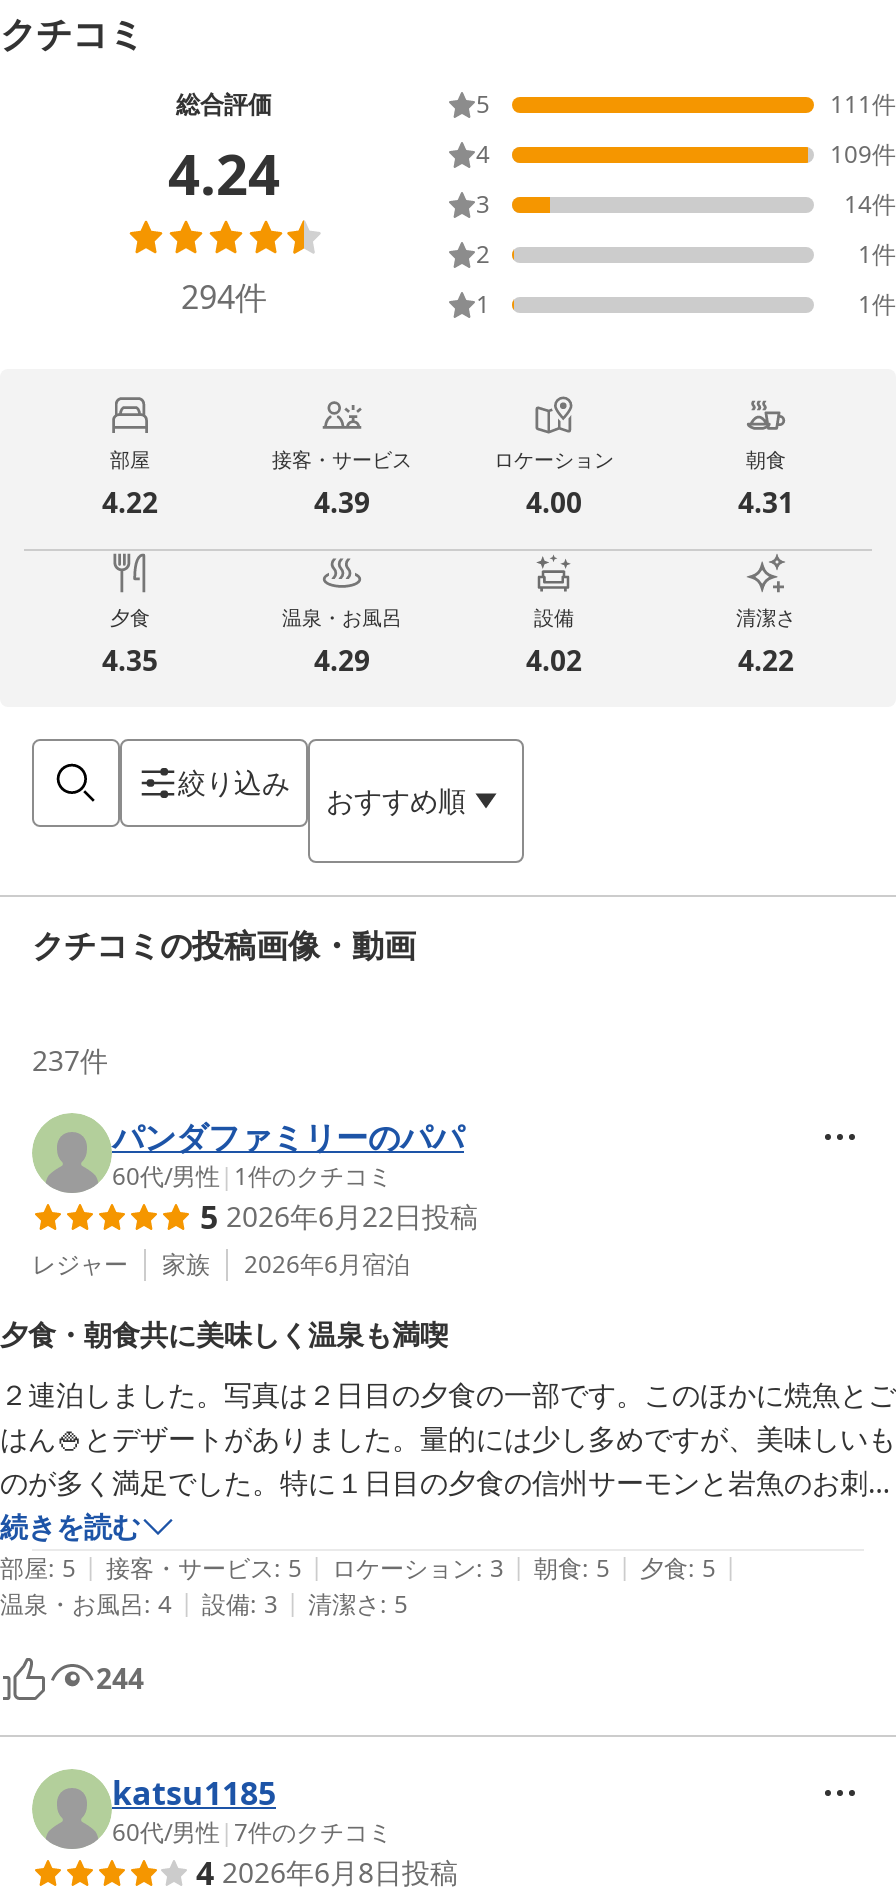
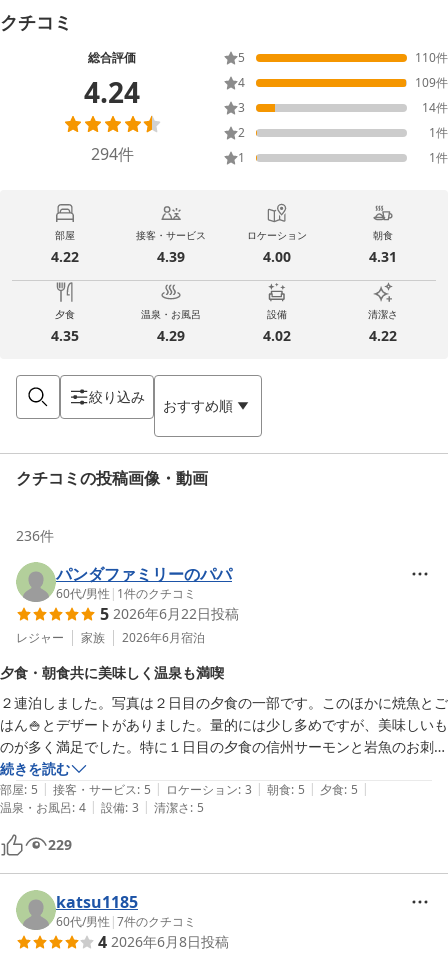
- 111件
+ 110件

- 237件
+ 236件

- 244
+ 229
